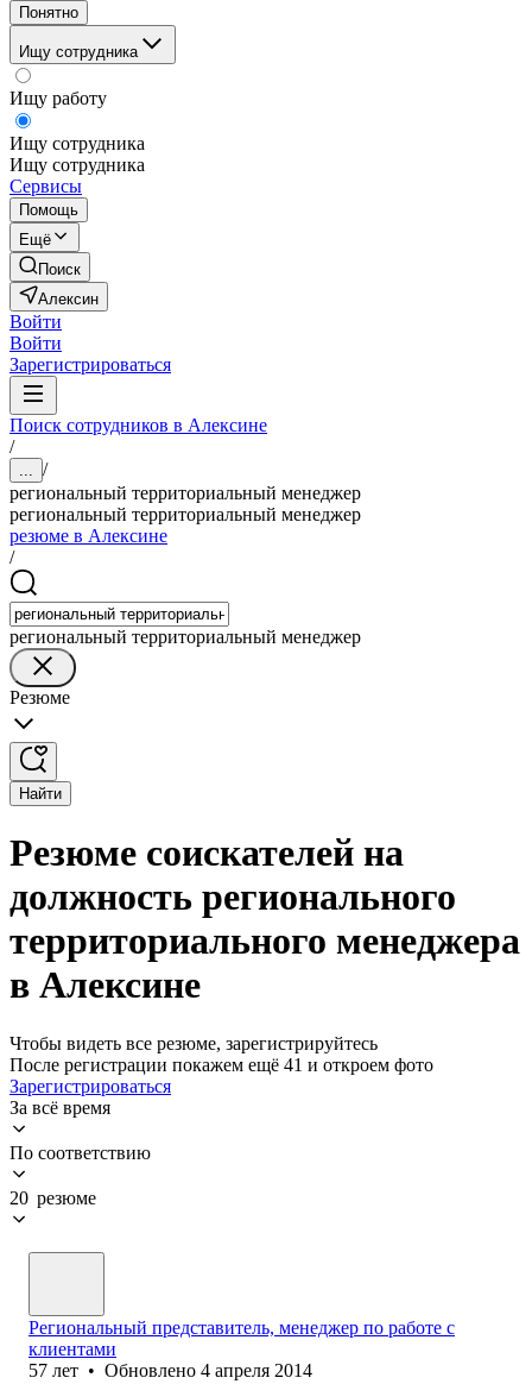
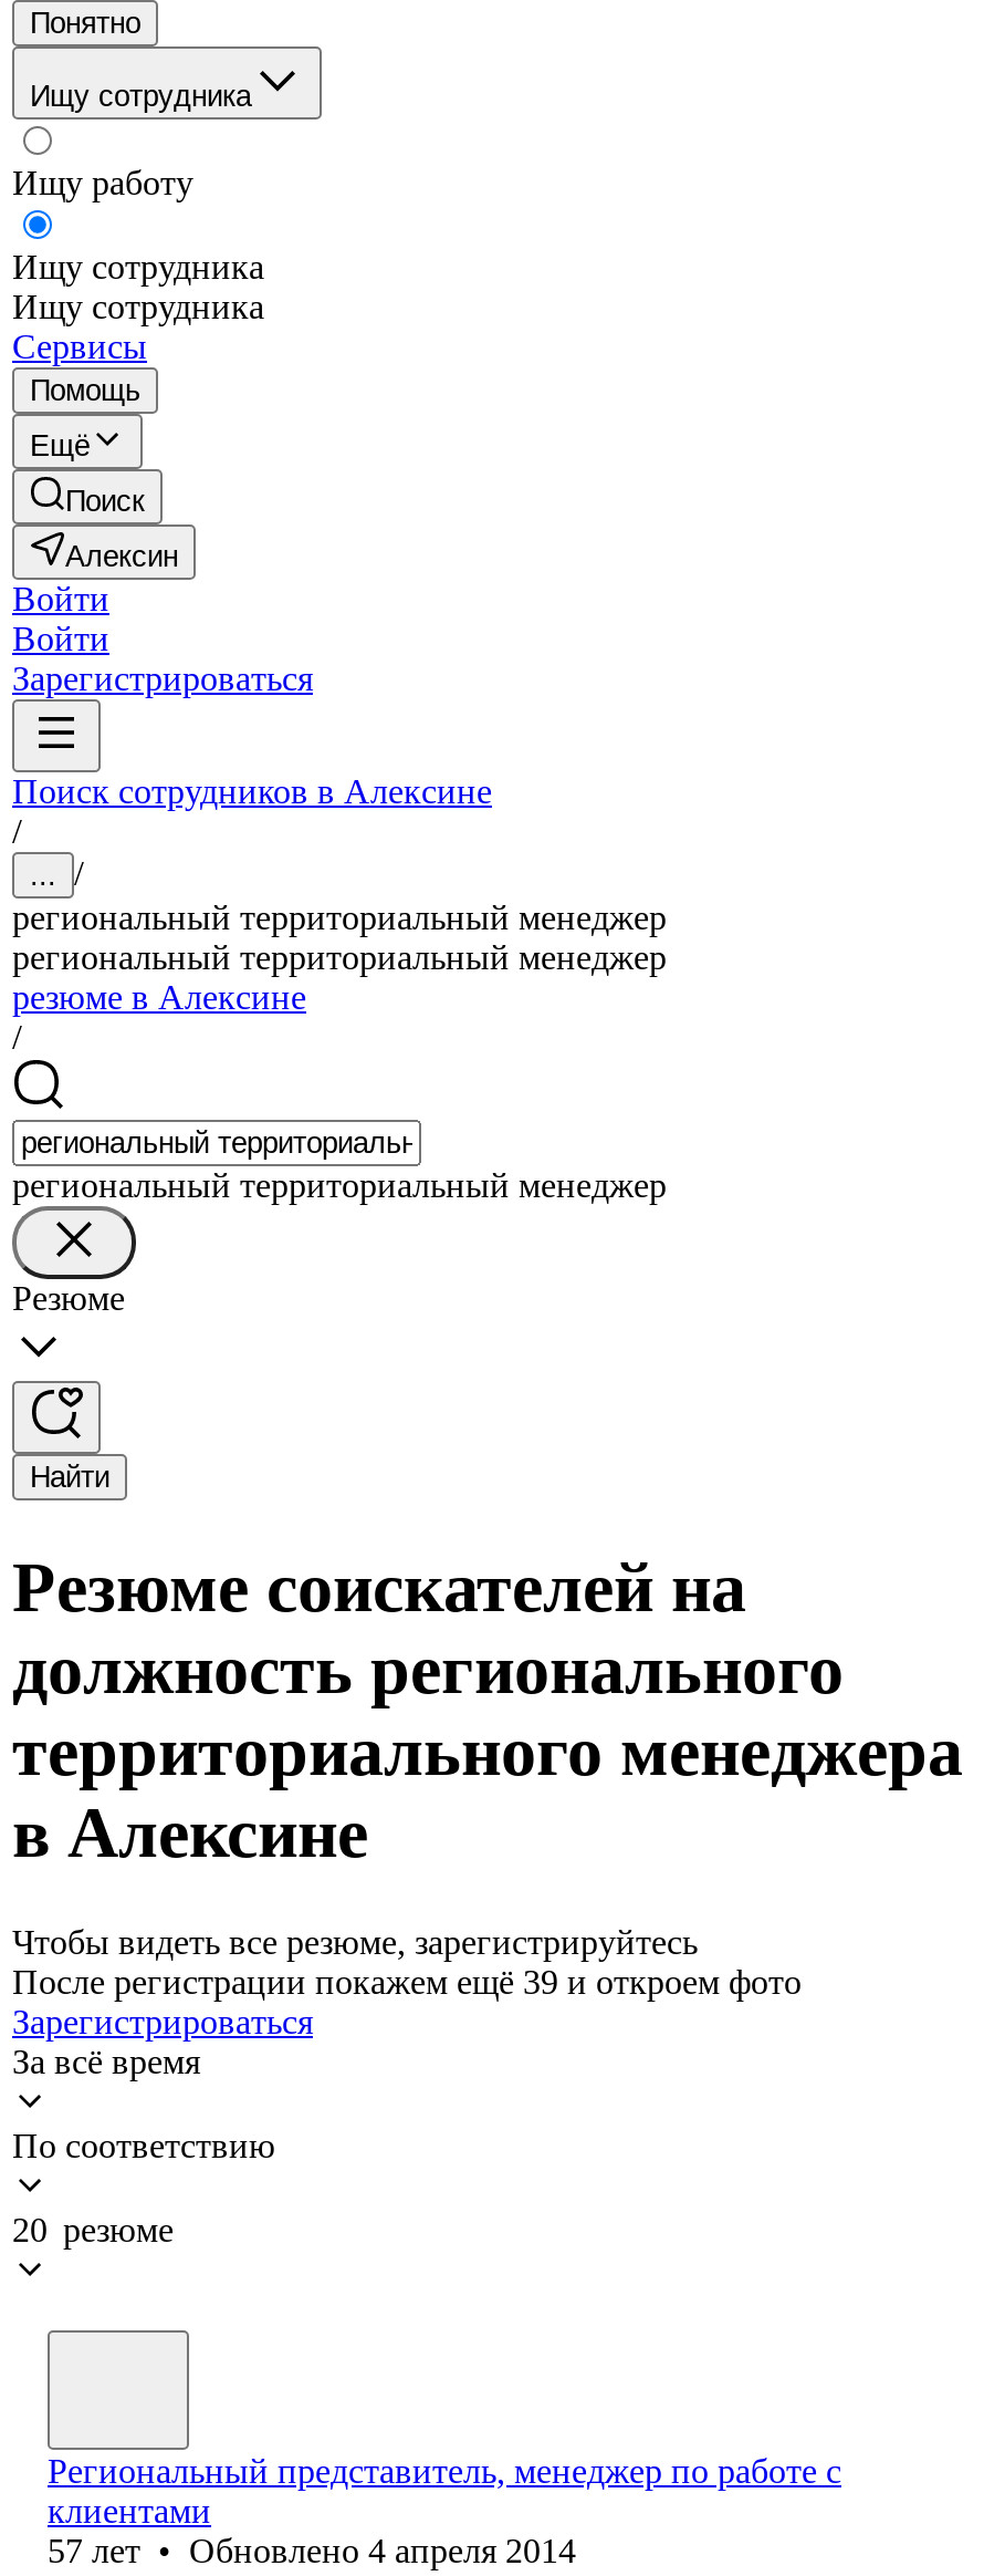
- После регистрации покажем ещё 41 и откроем фото
+ После регистрации покажем ещё 39 и откроем фото
